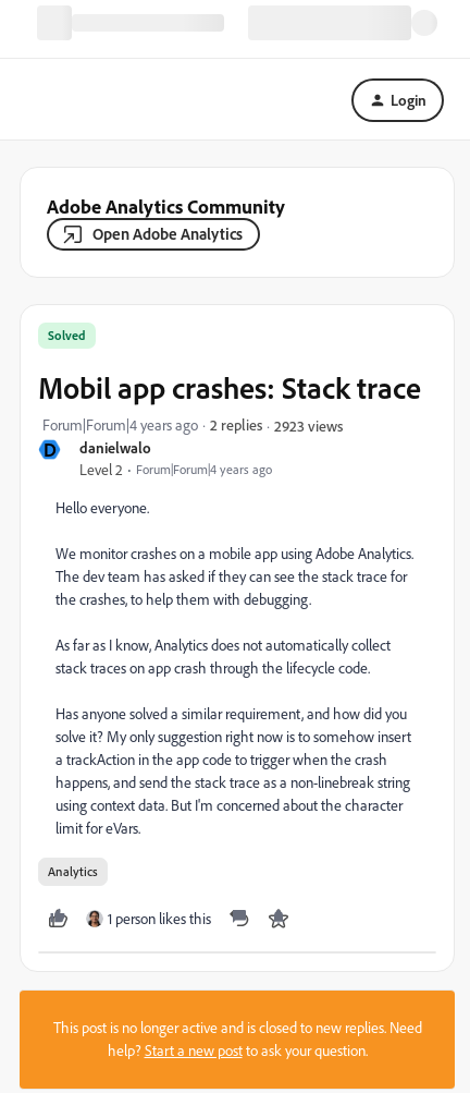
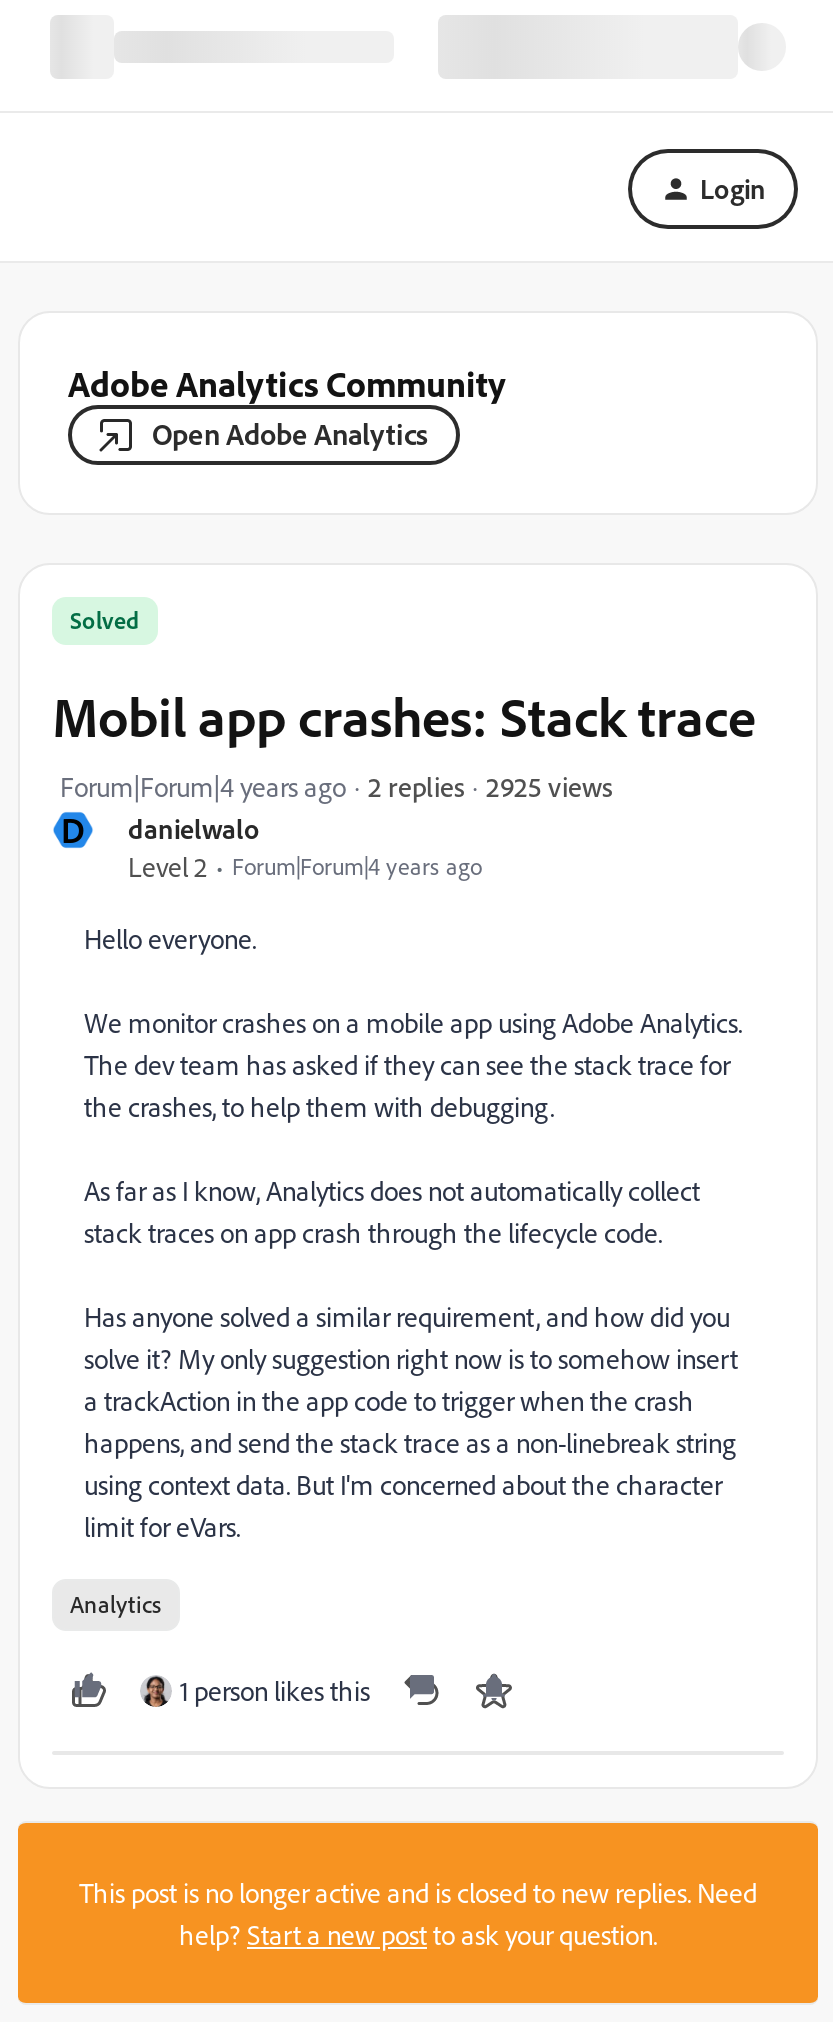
- 2923 views
+ 2925 views
